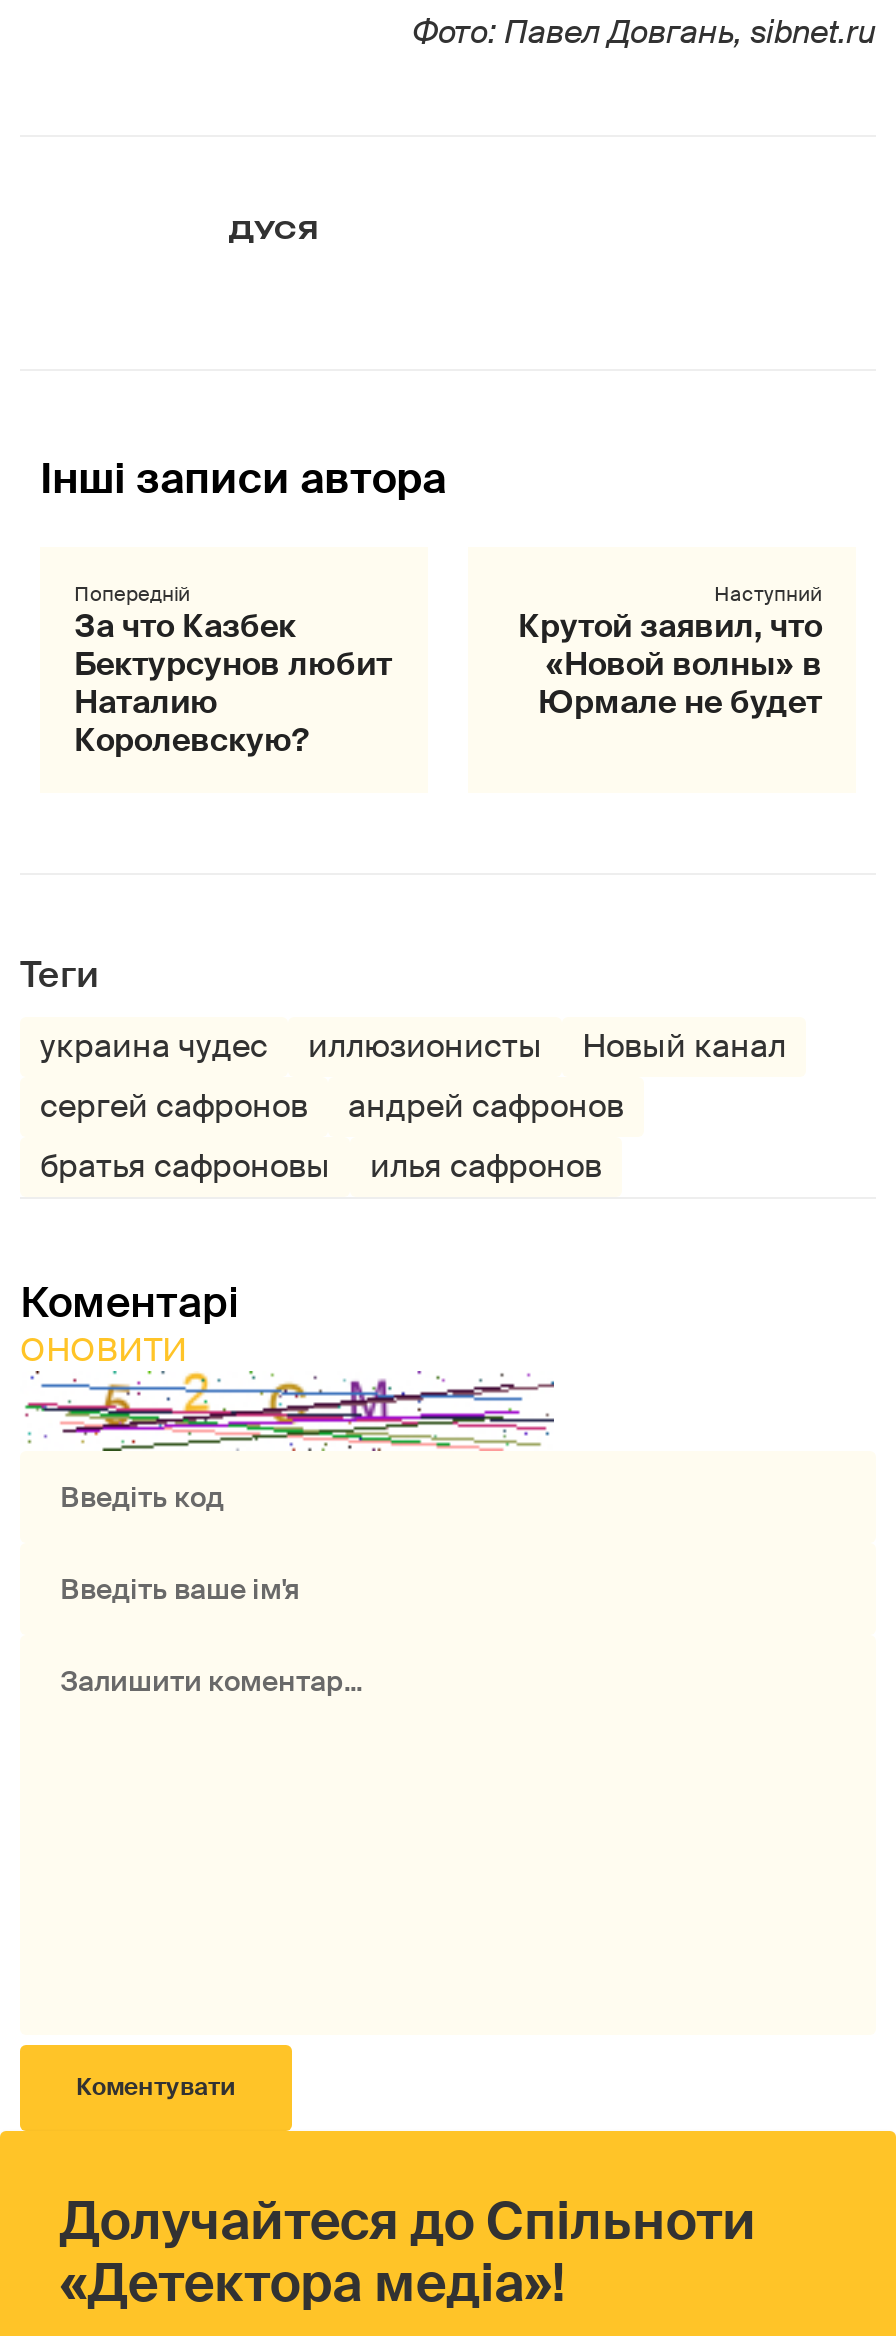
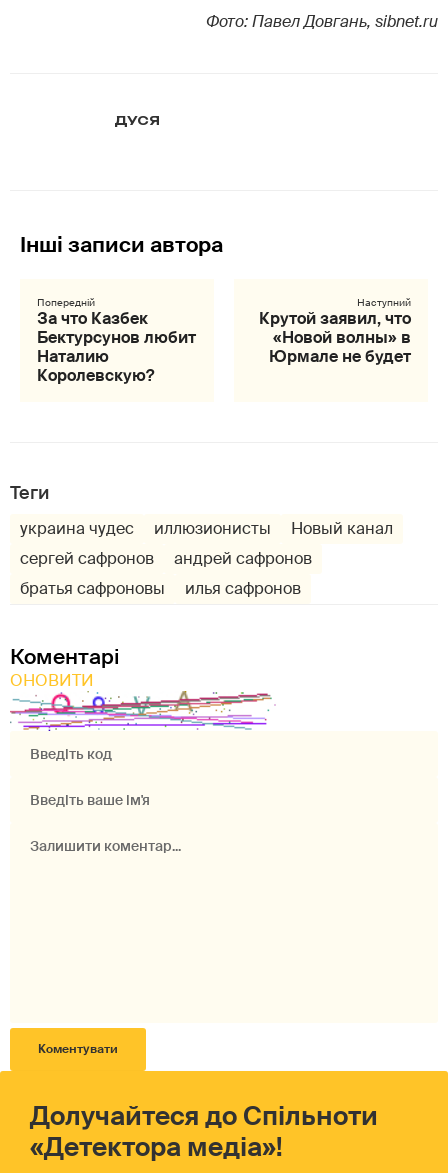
- [image]
+ [image]
